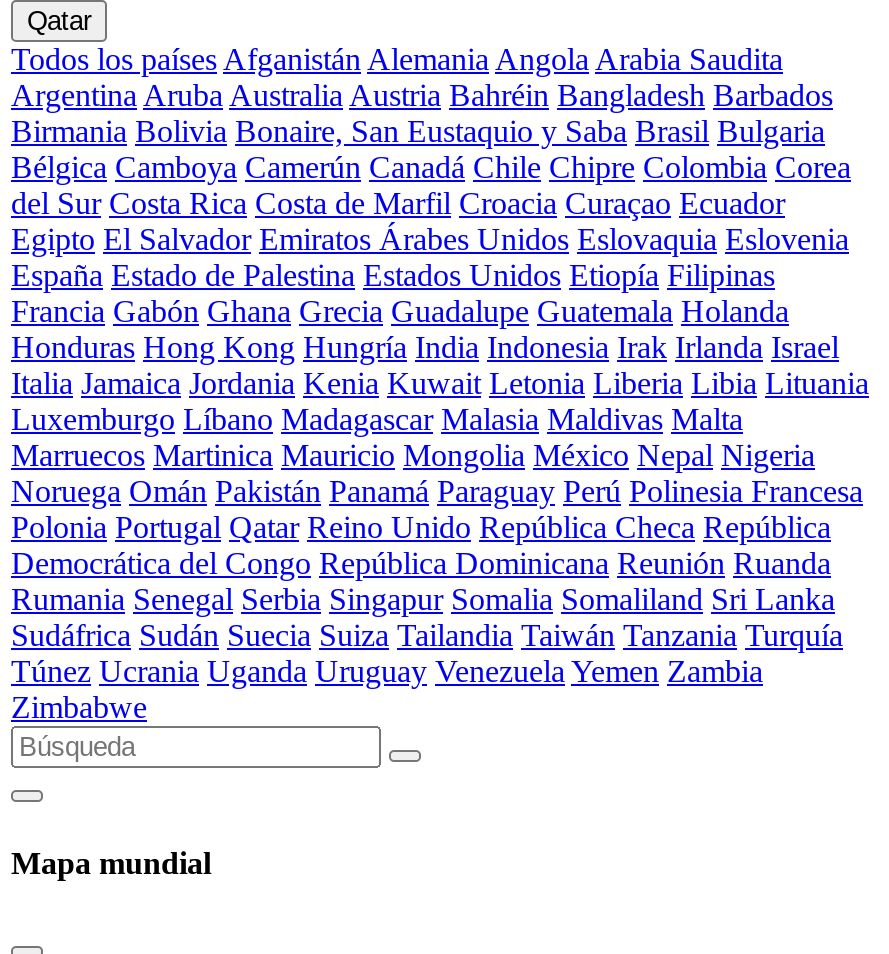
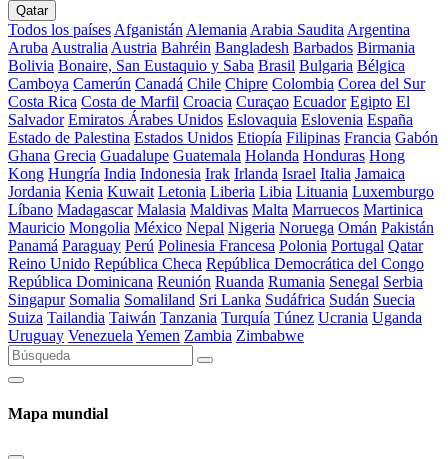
- Todos los países Afganistán Alemania Angola Arabia Saudita
- Argentina Aruba Australia Austria Bahréin Bangladesh Barbados
- Birmania Bolivia Bonaire, San Eustaquio y Saba Brasil Bulgaria
- Bélgica Camboya Camerún Canadá Chile Chipre Colombia Corea
- del Sur Costa Rica Costa de Marfil Croacia Curaçao Ecuador
- Egipto El Salvador Emiratos Árabes Unidos Eslovaquia Eslovenia
- España Estado de Palestina Estados Unidos Etiopía Filipinas
- Francia Gabón Ghana Grecia Guadalupe Guatemala Holanda
- Honduras Hong Kong Hungría India Indonesia Irak Irlanda Israel
- Italia Jamaica Jordania Kenia Kuwait Letonia Liberia Libia Lituania
- Luxemburgo Líbano Madagascar Malasia Maldivas Malta
- Marruecos Martinica Mauricio Mongolia México Nepal Nigeria
- Noruega Omán Pakistán Panamá Paraguay Perú Polinesia Francesa
- Polonia Portugal Qatar Reino Unido República Checa República
- Democrática del Congo República Dominicana Reunión Ruanda
- Rumania Senegal Serbia Singapur Somalia Somaliland Sri Lanka
- Sudáfrica Sudán Suecia Suiza Tailandia Taiwán Tanzania Turquía
- Túnez Ucrania Uganda Uruguay Venezuela Yemen Zambia
- Zimbabwe
+ Todos los países Afganistán Alemania Arabia Saudita Argentina
+ Aruba Australia Austria Bahréin Bangladesh Barbados Birmania
+ Bolivia Bonaire, San Eustaquio y Saba Brasil Bulgaria Bélgica
+ Camboya Camerún Canadá Chile Chipre Colombia Corea del Sur
+ Costa Rica Costa de Marfil Croacia Curaçao Ecuador Egipto El
+ Salvador Emiratos Árabes Unidos Eslovaquia Eslovenia España
+ Estado de Palestina Estados Unidos Etiopía Filipinas Francia Gabón
+ Ghana Grecia Guadalupe Guatemala Holanda Honduras Hong
+ Kong Hungría India Indonesia Irak Irlanda Israel Italia Jamaica
+ Jordania Kenia Kuwait Letonia Liberia Libia Lituania Luxemburgo
+ Líbano Madagascar Malasia Maldivas Malta Marruecos Martinica
+ Mauricio Mongolia México Nepal Nigeria Noruega Omán Pakistán
+ Panamá Paraguay Perú Polinesia Francesa Polonia Portugal Qatar
+ Reino Unido República Checa República Democrática del Congo
+ República Dominicana Reunión Ruanda Rumania Senegal Serbia
+ Singapur Somalia Somaliland Sri Lanka Sudáfrica Sudán Suecia
+ Suiza Tailandia Taiwán Tanzania Turquía Túnez Ucrania Uganda
+ Uruguay Venezuela Yemen Zambia Zimbabwe
